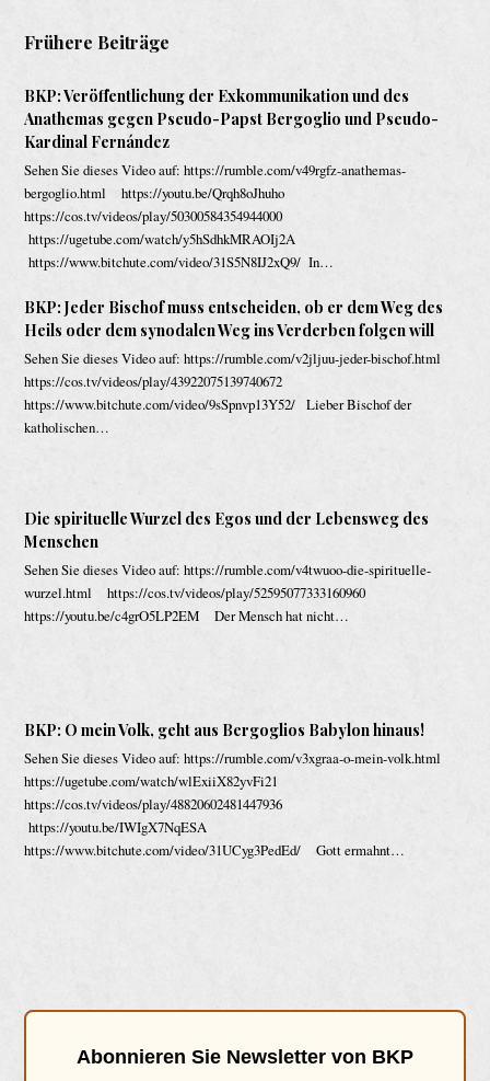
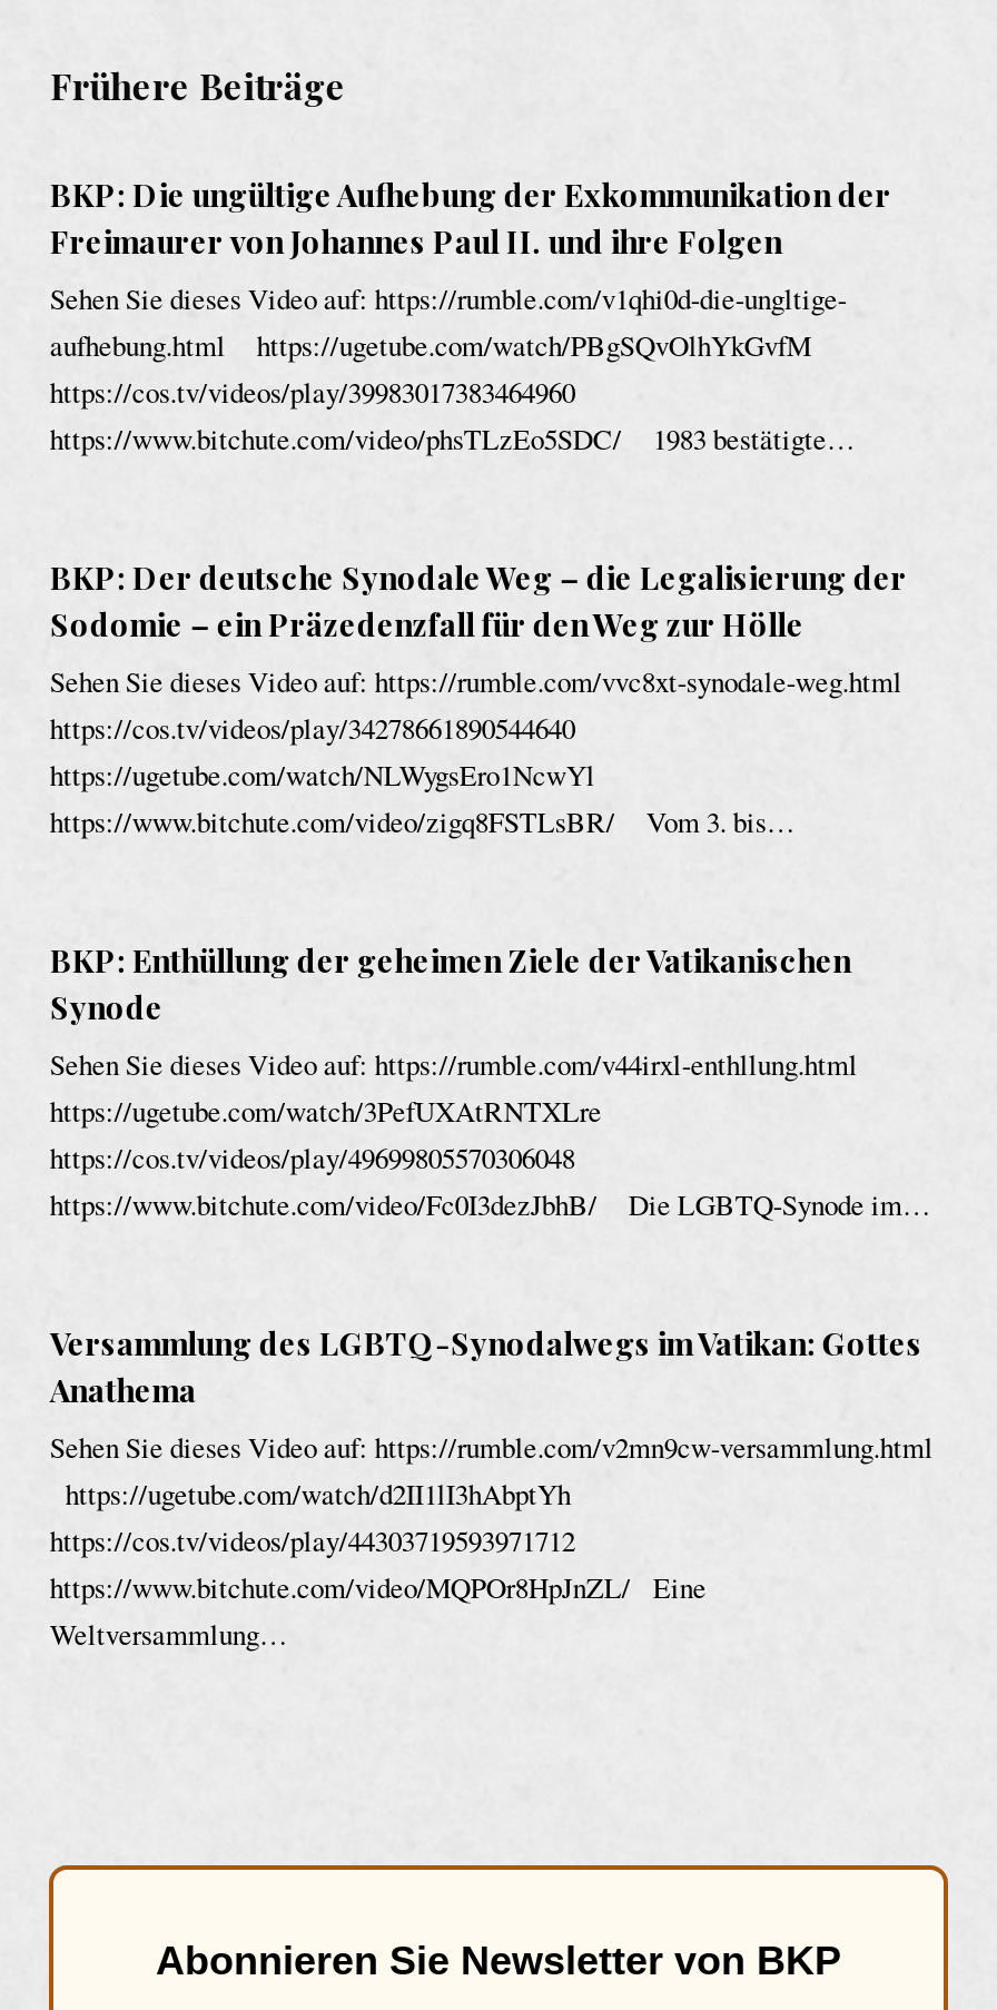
- BKP: Veröffentlichung der Exkommunikation und des
- Anathemas gegen Pseudo-Papst Bergoglio und Pseudo-
- Kardinal Fernández
- Sehen Sie dieses Video auf: https://rumble.com/v49rgfz-anathemas-
- bergoglio.html https://youtu.be/Qrqh8oJhuho
- https://cos.tv/videos/play/50300584354944000
- https://ugetube.com/watch/y5hSdhkMRAOIj2A
- https://www.bitchute.com/video/31S5N8IJ2xQ9/ In…
+ BKP: Die ungültige Aufhebung der Exkommunikation der
+ Freimaurer von Johannes Paul II. und ihre Folgen
+ Sehen Sie dieses Video auf: https://rumble.com/v1qhi0d-die-ungltige-
+ aufhebung.html https://ugetube.com/watch/PBgSQvOlhYkGvfM
+ https://cos.tv/videos/play/39983017383464960
+ https://www.bitchute.com/video/phsTLzEo5SDC/ 1983 bestätigte…

- BKP: Jeder Bischof muss entscheiden, ob er dem Weg des
- Heils oder dem synodalen Weg ins Verderben folgen will
- Sehen Sie dieses Video auf: https://rumble.com/v2jljuu-jeder-bischof.html
- https://cos.tv/videos/play/43922075139740672
- https://www.bitchute.com/video/9sSpnvp13Y52/ Lieber Bischof der
- katholischen…
+ BKP: Der deutsche Synodale Weg – die Legalisierung der
+ Sodomie – ein Präzedenzfall für den Weg zur Hölle
+ Sehen Sie dieses Video auf: https://rumble.com/vvc8xt-synodale-weg.html
+ https://cos.tv/videos/play/34278661890544640
+ https://ugetube.com/watch/NLWygsEro1NcwYl
+ https://www.bitchute.com/video/zigq8FSTLsBR/ Vom 3. bis…

- Die spirituelle Wurzel des Egos und der Lebensweg des
- Menschen
- Sehen Sie dieses Video auf: https://rumble.com/v4twuoo-die-spirituelle-
- wurzel.html https://cos.tv/videos/play/52595077333160960
- https://youtu.be/c4grO5LP2EM Der Mensch hat nicht…
+ BKP: Enthüllung der geheimen Ziele der Vatikanischen
+ Synode
+ Sehen Sie dieses Video auf: https://rumble.com/v44irxl-enthllung.html
+ https://ugetube.com/watch/3PefUXAtRNTXLre
+ https://cos.tv/videos/play/49699805570306048
+ https://www.bitchute.com/video/Fc0I3dezJbhB/ Die LGBTQ-Synode im…

- BKP: O mein Volk, geht aus Bergoglios Babylon hinaus!
- Sehen Sie dieses Video auf: https://rumble.com/v3xgraa-o-mein-volk.html
- https://ugetube.com/watch/wlExiiX82yvFi21
- https://cos.tv/videos/play/48820602481447936
- https://youtu.be/IWIgX7NqESA
- https://www.bitchute.com/video/31UCyg3PedEd/ Gott ermahnt…
+ Versammlung des LGBTQ-Synodalwegs im Vatikan: Gottes
+ Anathema
+ Sehen Sie dieses Video auf: https://rumble.com/v2mn9cw-versammlung.html
+ https://ugetube.com/watch/d2II1lI3hAbptYh
+ https://cos.tv/videos/play/44303719593971712
+ https://www.bitchute.com/video/MQPOr8HpJnZL/ Eine
+ Weltversammlung…
